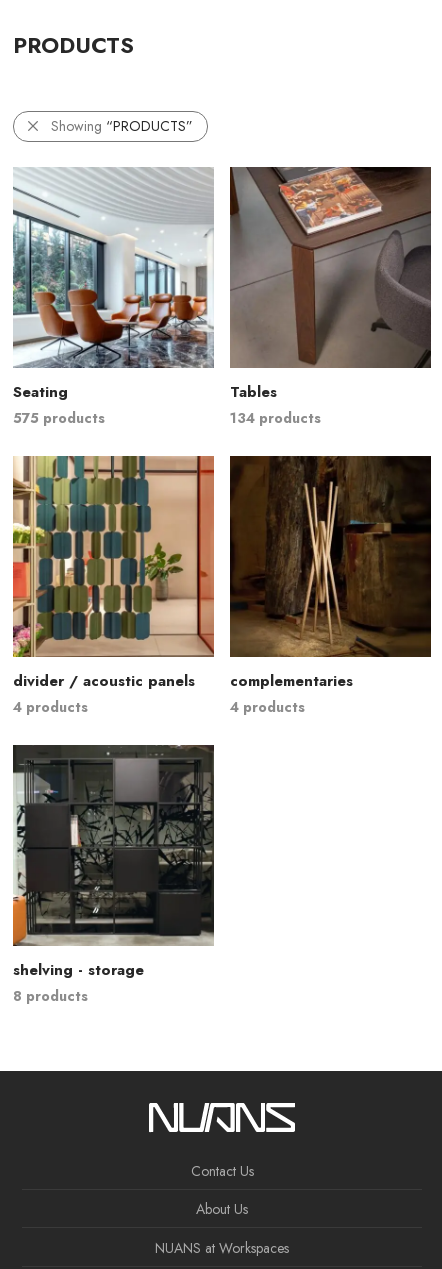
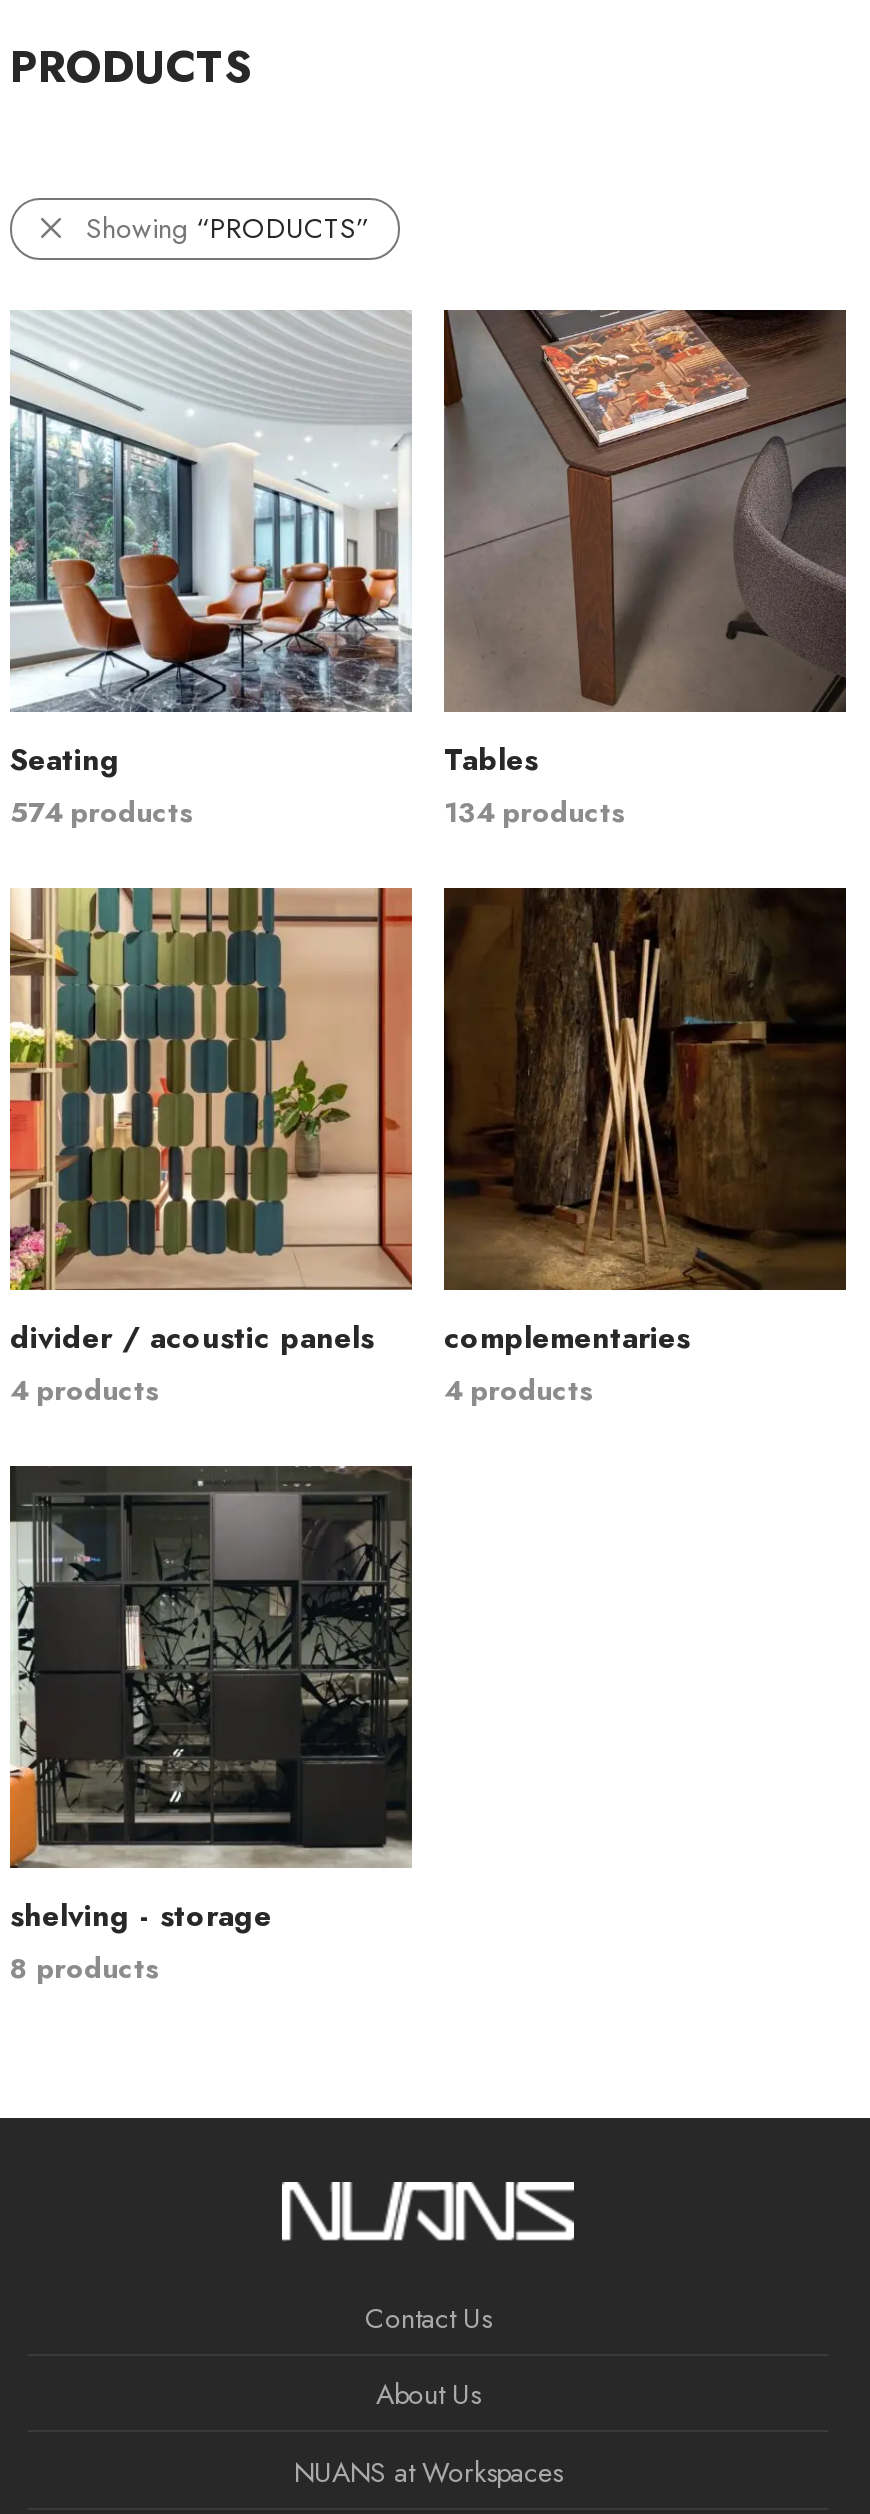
- 575 products
+ 574 products
